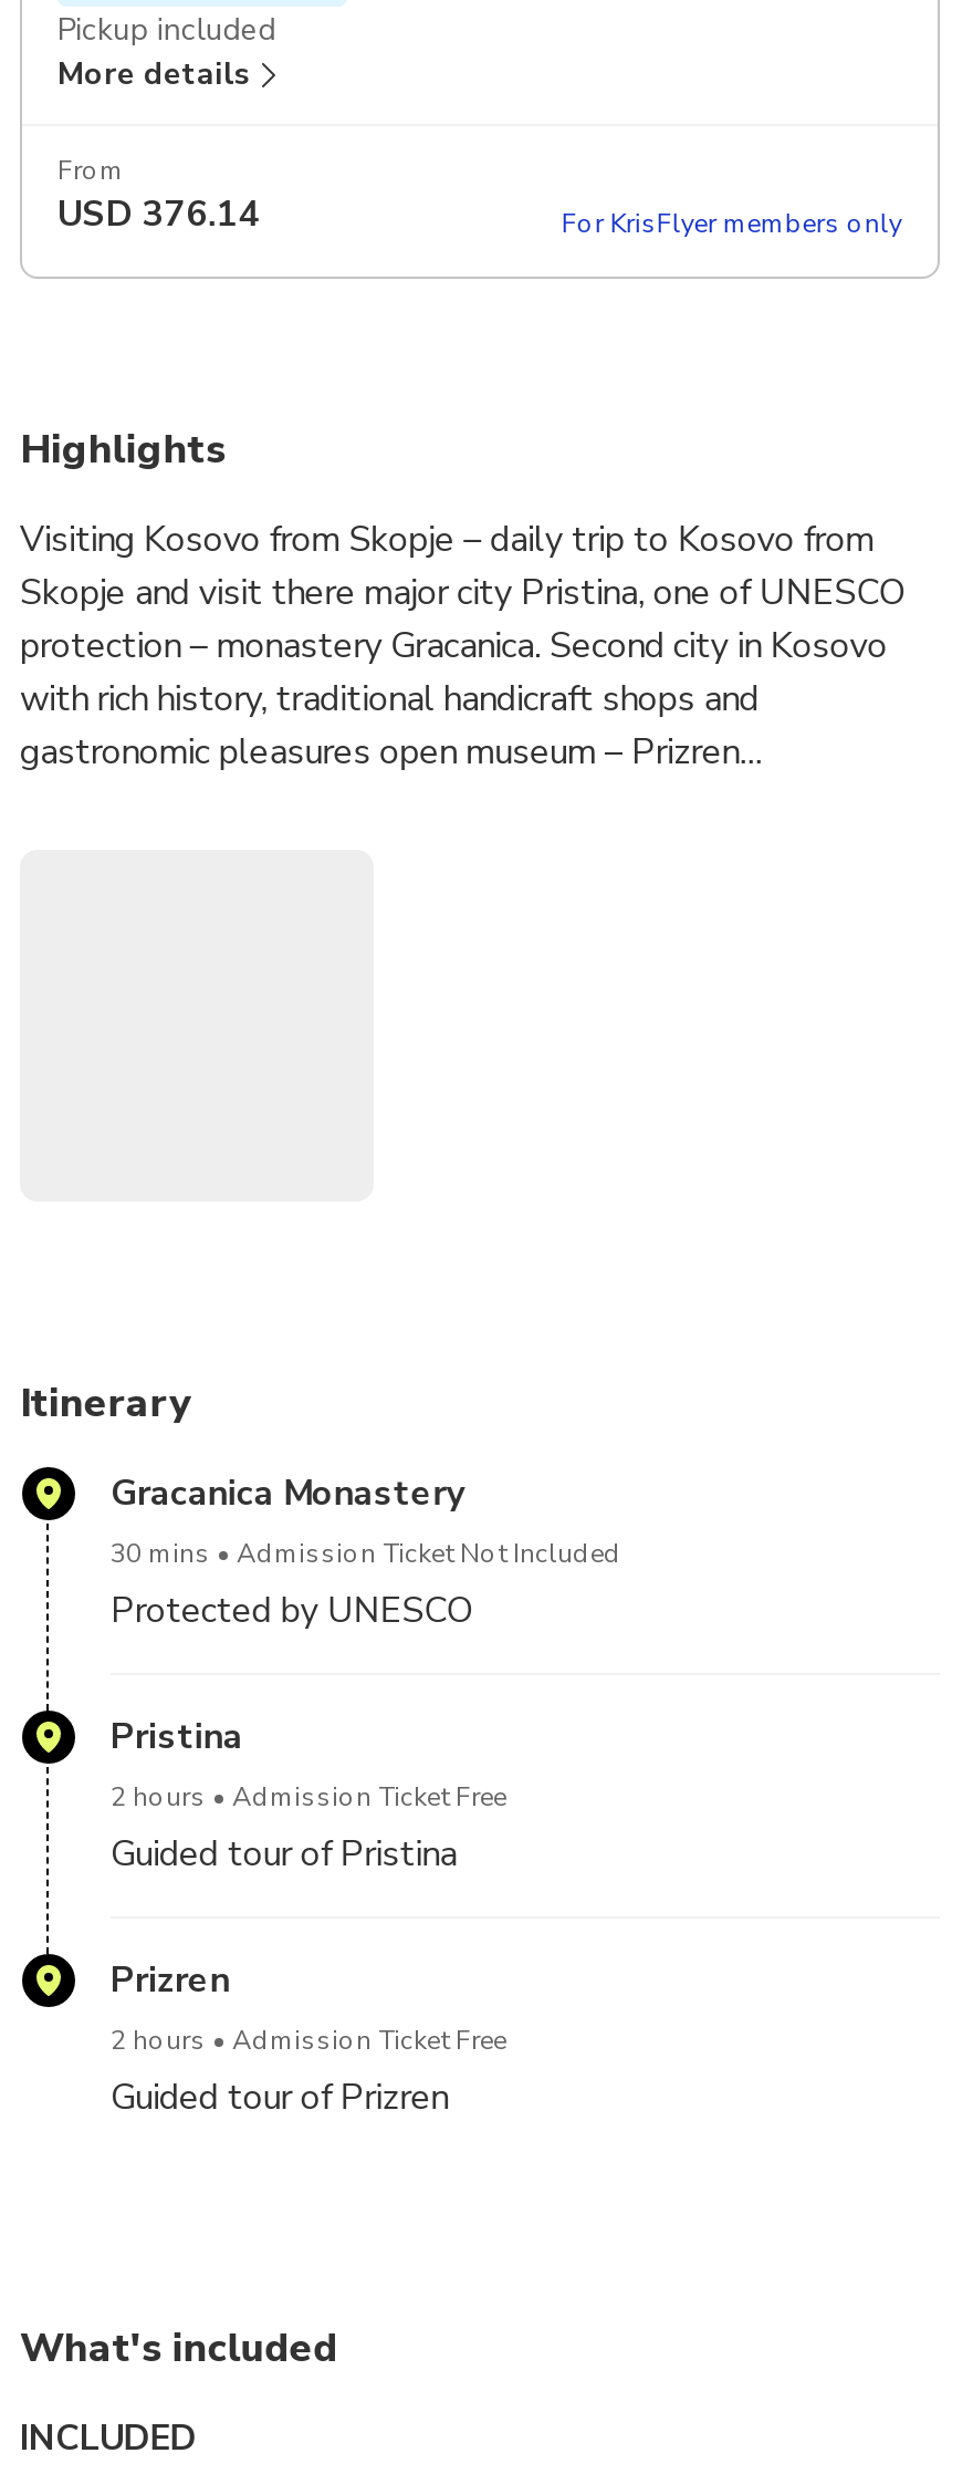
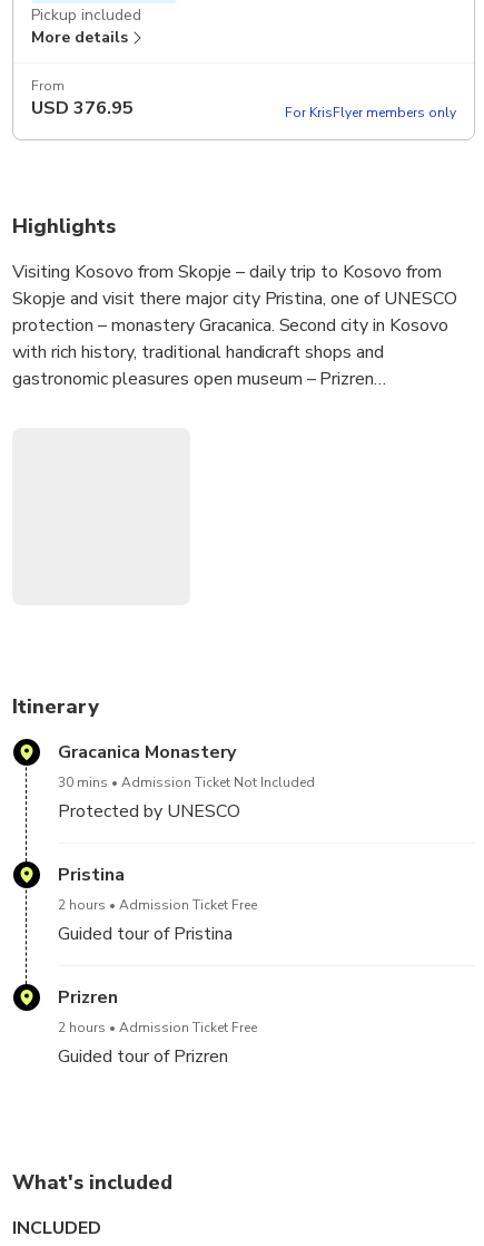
- USD 376.14
+ USD 376.95
